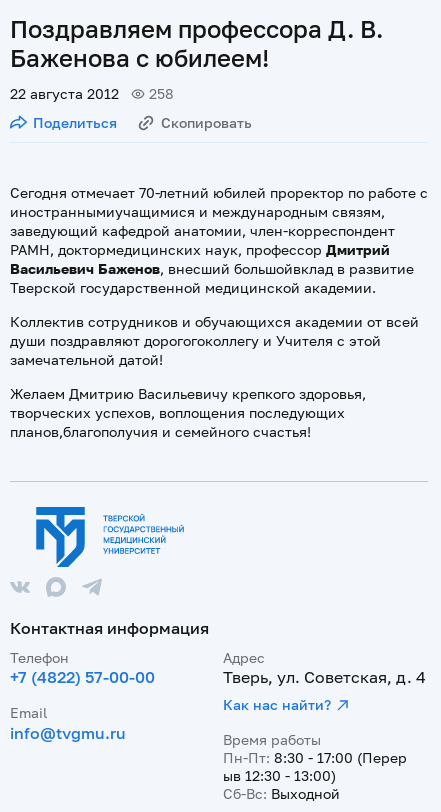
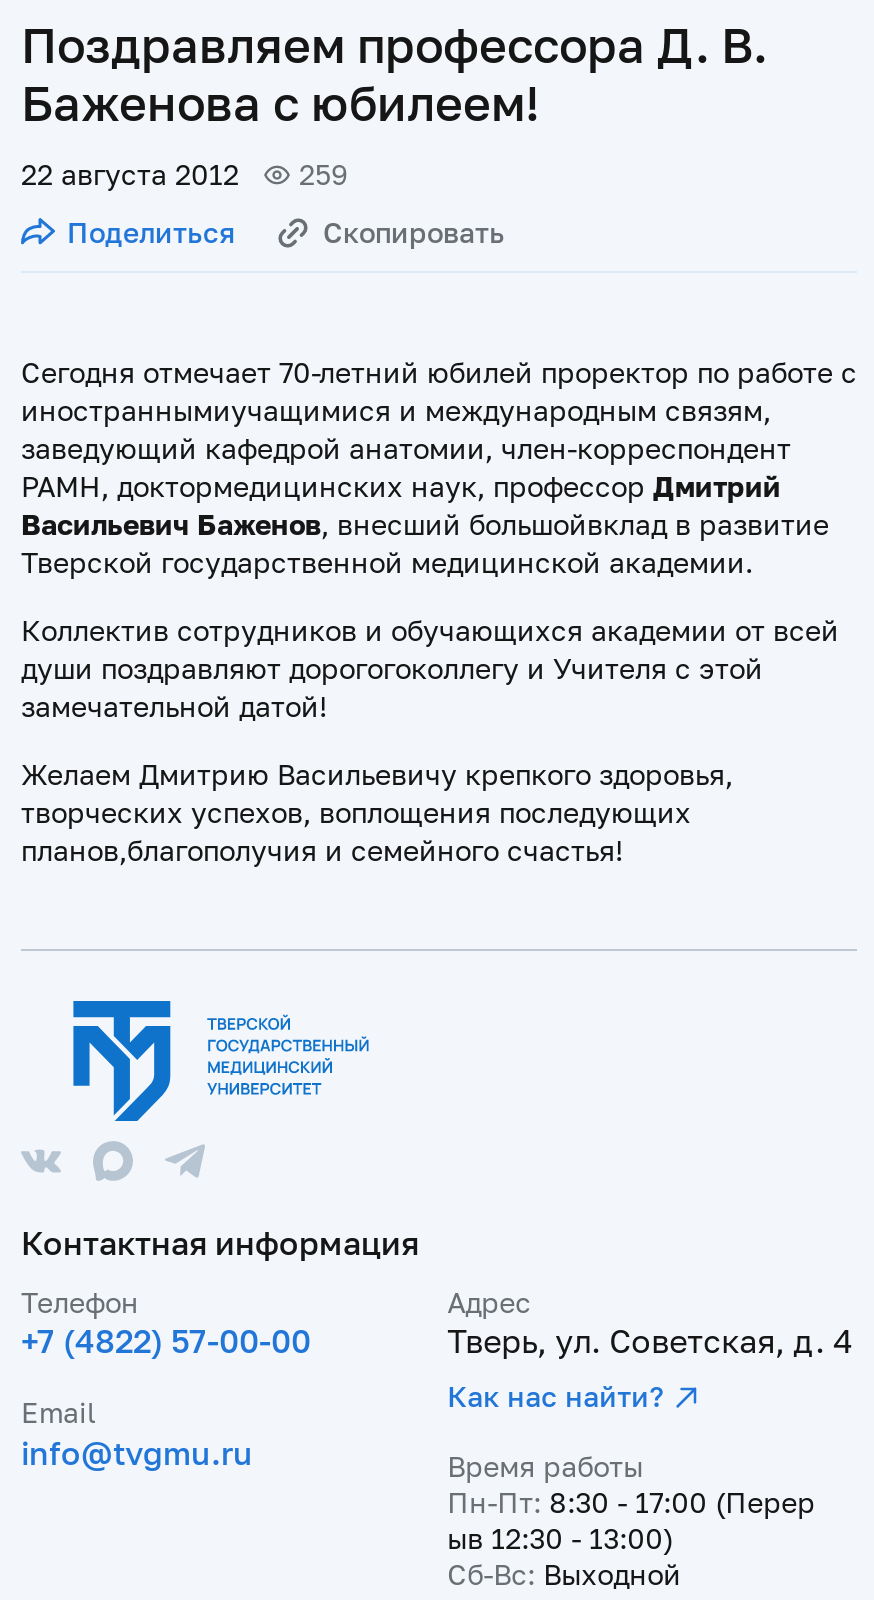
- 22 августа 2012 258
+ 22 августа 2012 259
